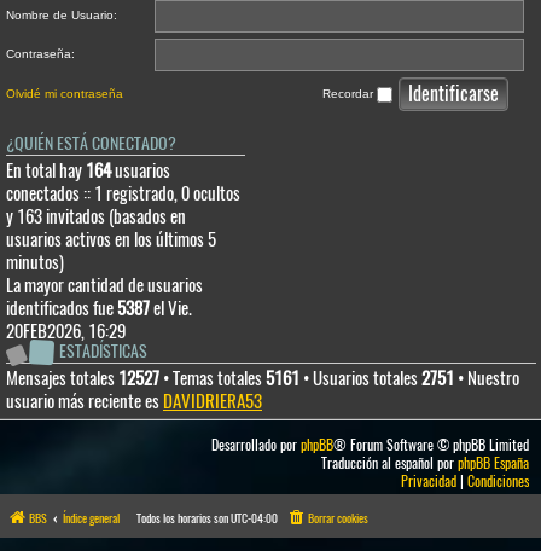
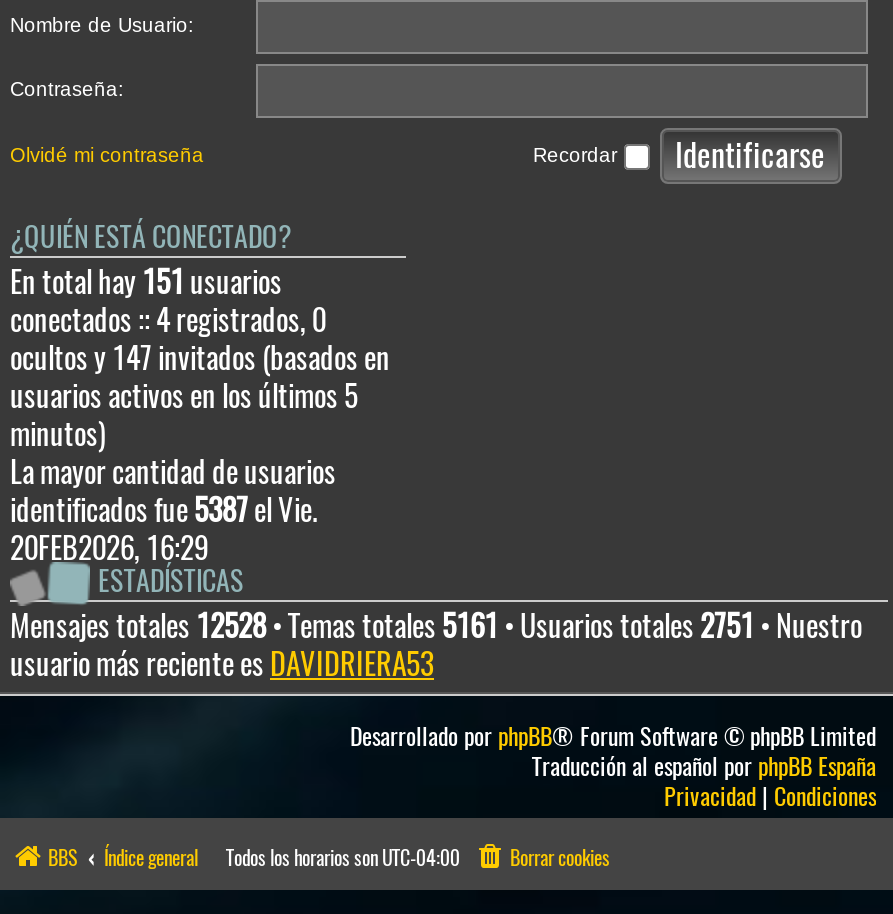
- En total hay 164 usuarios
- conectados :: 1 registrado, 0 ocultos
- y 163 invitados (basados en
+ En total hay 151 usuarios
+ conectados :: 4 registrados, 0
+ ocultos y 147 invitados (basados en

- Mensajes totales 12527 • Temas totales 5161 • Usuarios totales 2751 • Nuestro
+ Mensajes totales 12528 • Temas totales 5161 • Usuarios totales 2751 • Nuestro
